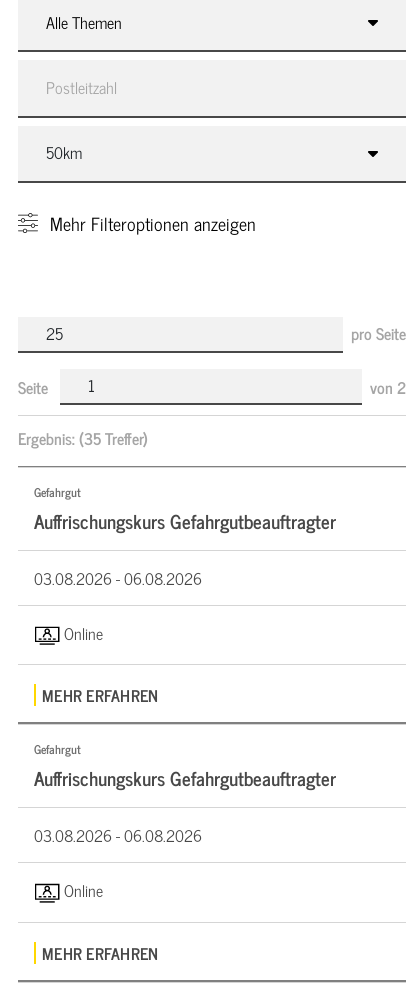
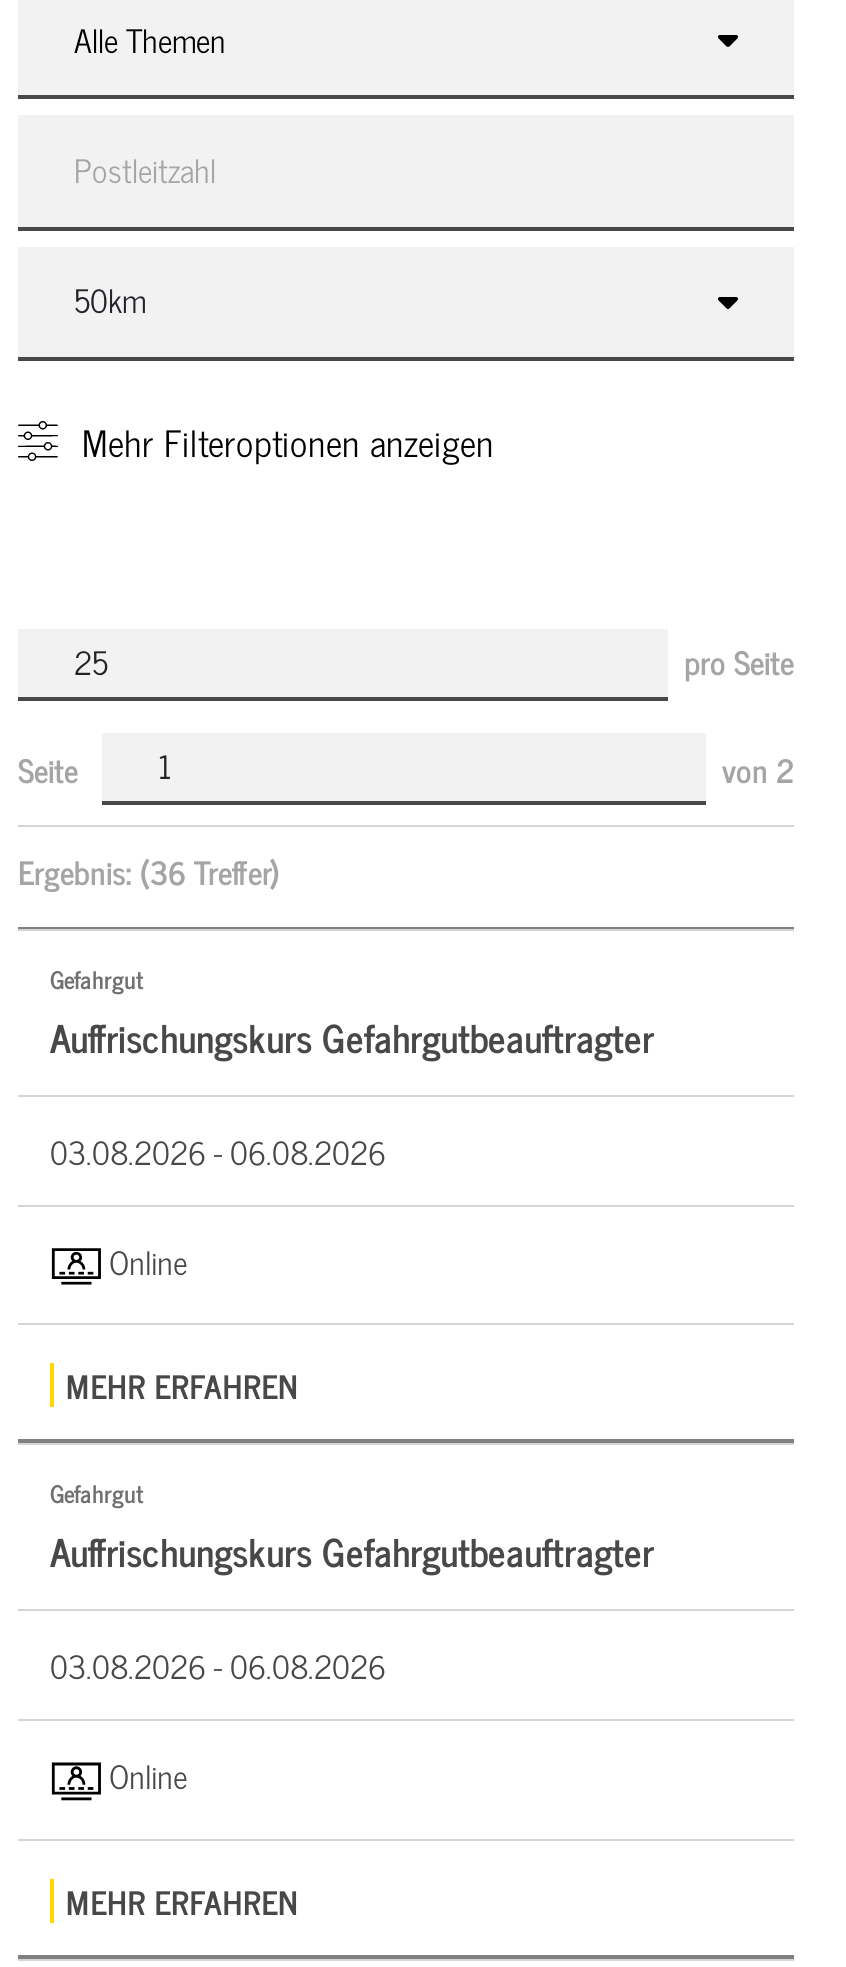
- Ergebnis: (35 Treffer)
+ Ergebnis: (36 Treffer)
